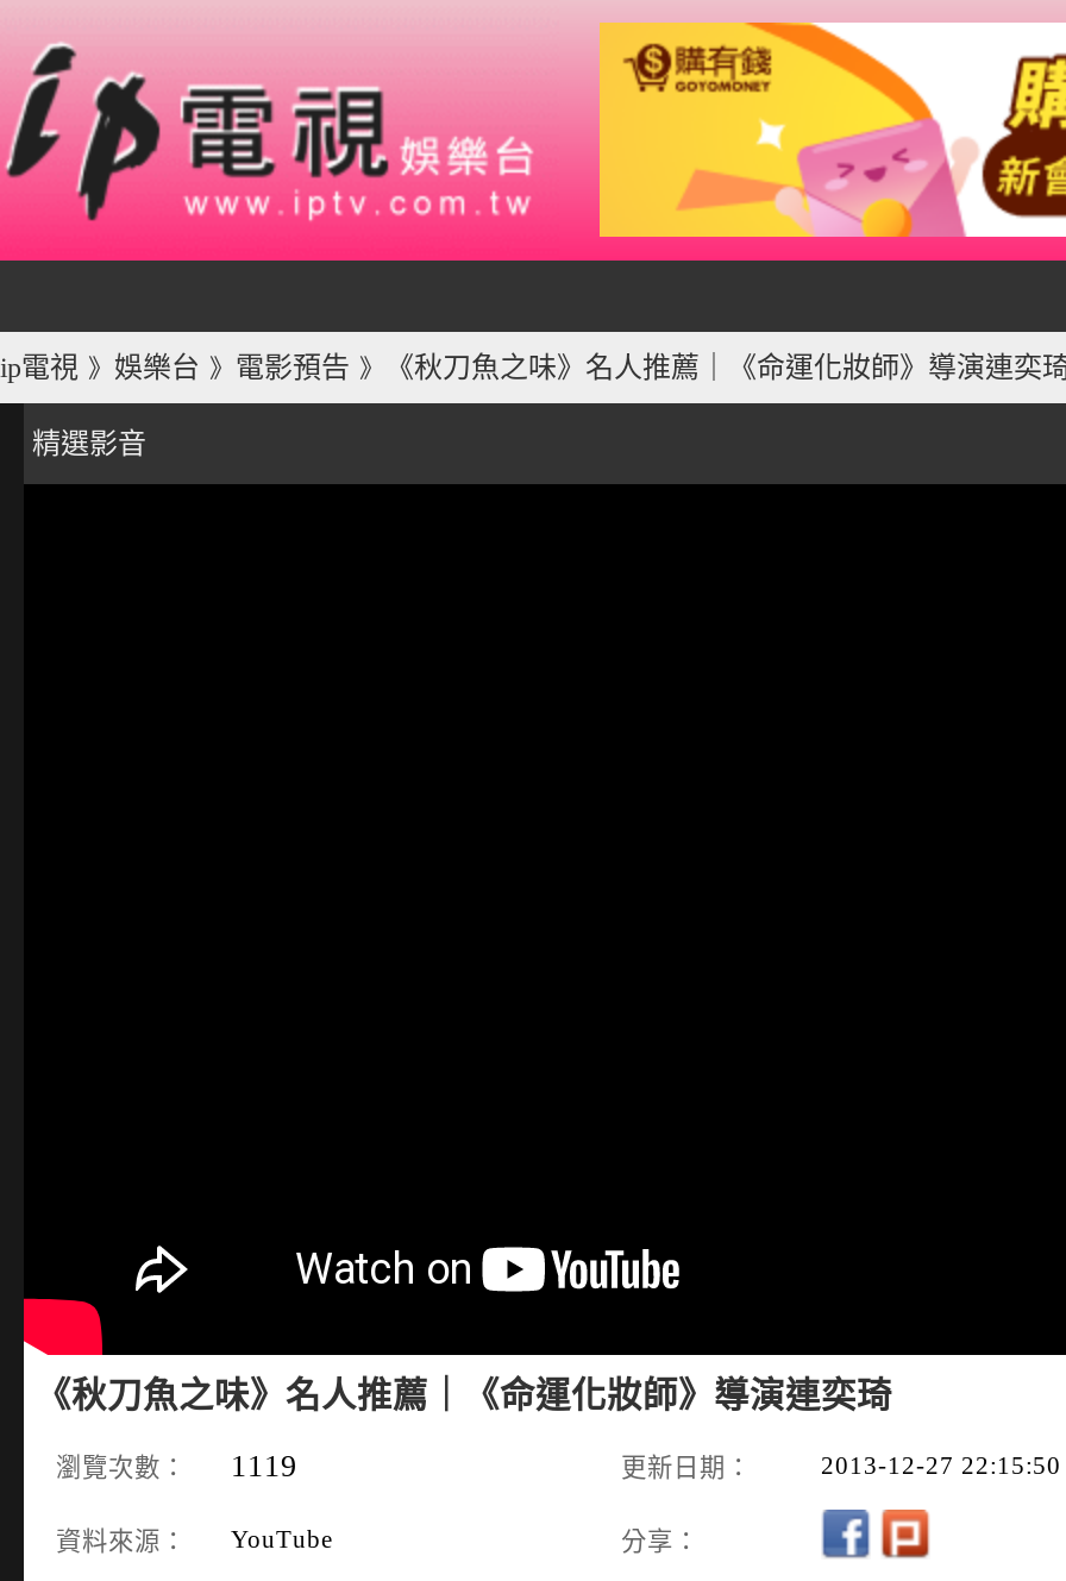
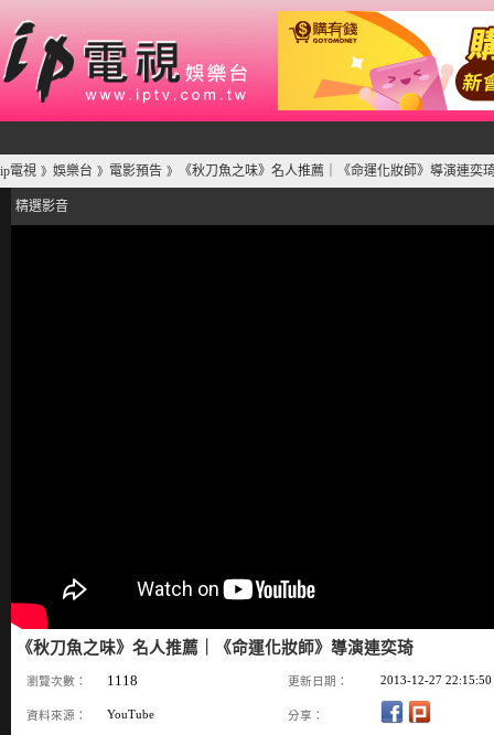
- 瀏覽次數： 1119
+ 瀏覽次數： 1118
